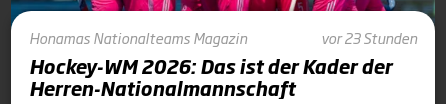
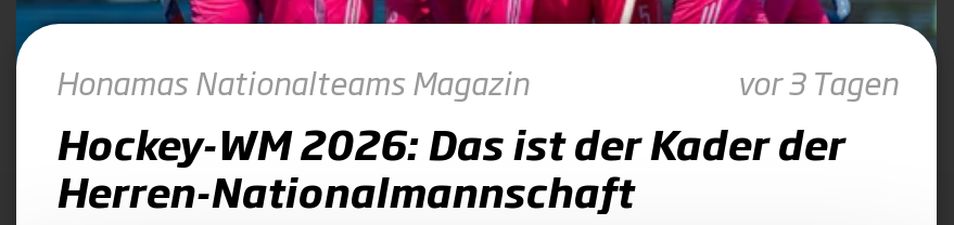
- vor 23 Stunden
+ vor 3 Tagen
